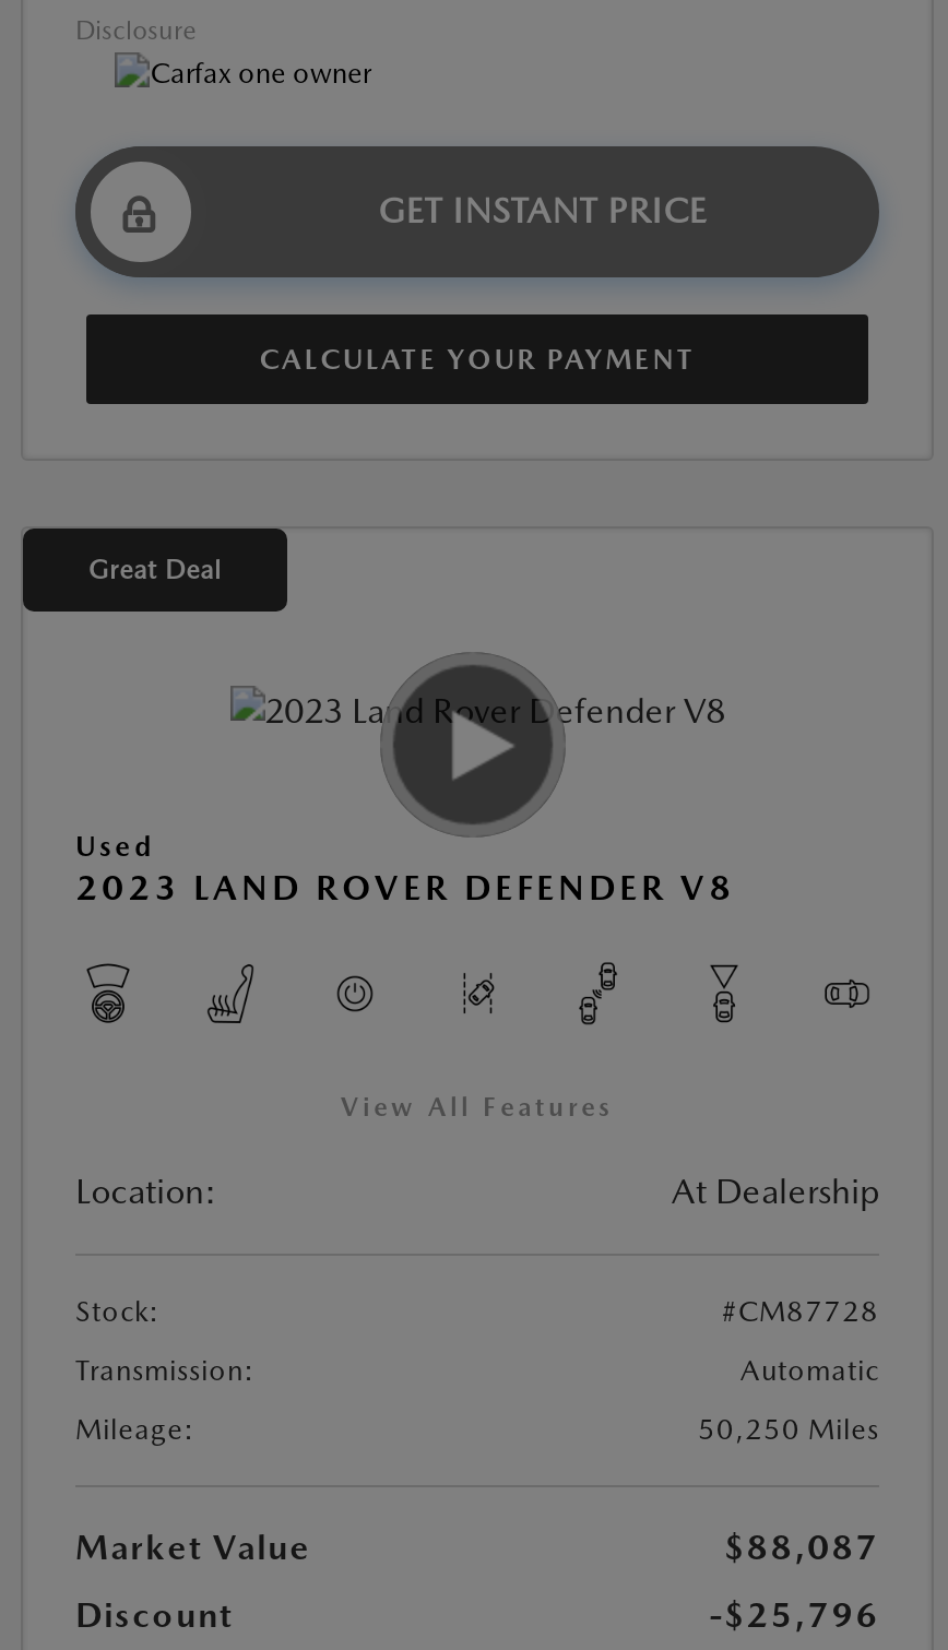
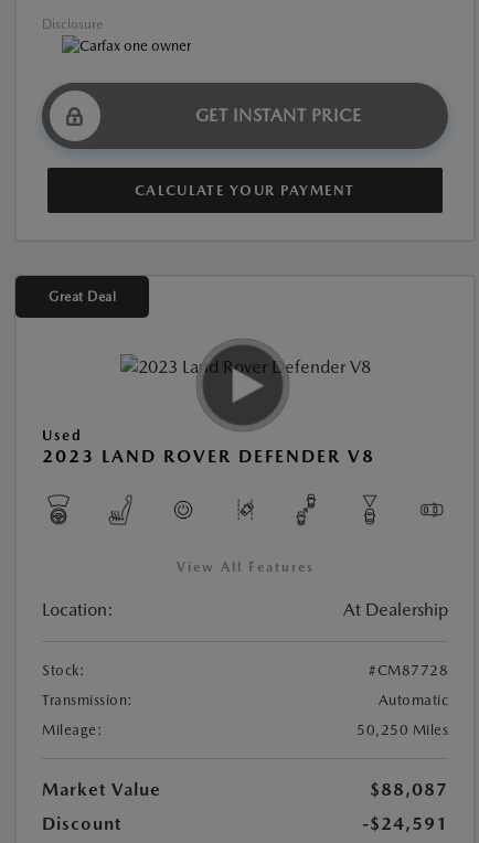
- -$25,796
+ -$24,591
